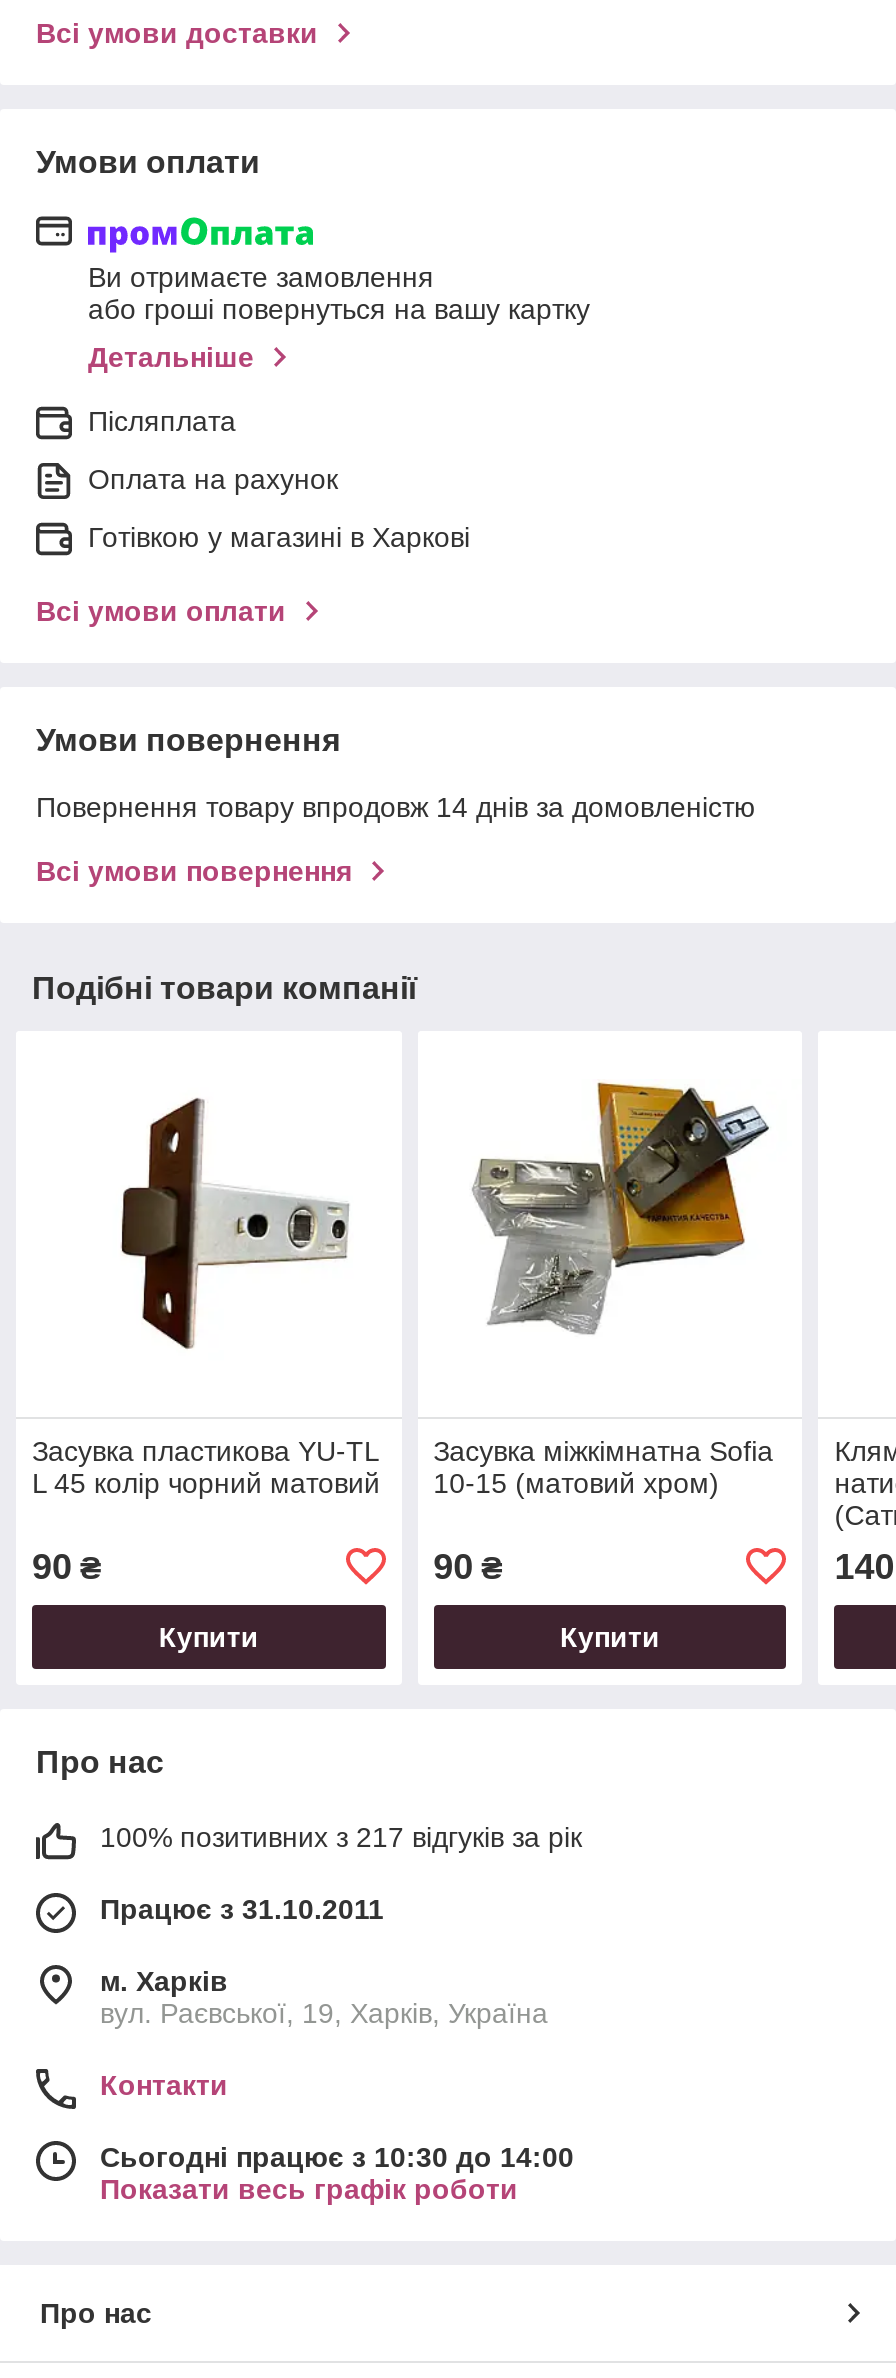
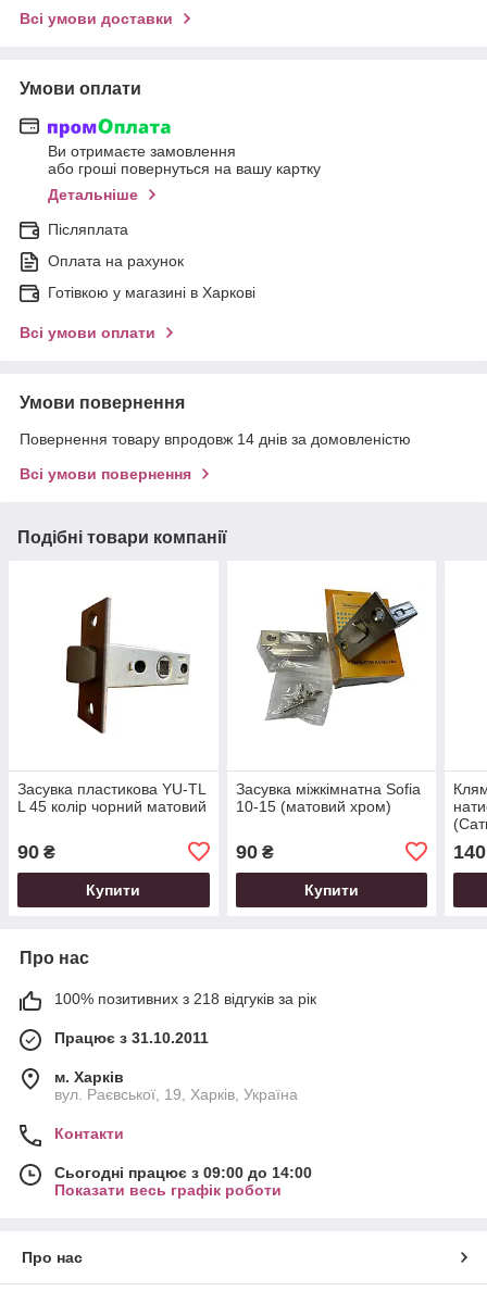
- 100% позитивних з 217 відгуків за рік
+ 100% позитивних з 218 відгуків за рік

- Сьогодні працює з 10:30 до 14:00
+ Сьогодні працює з 09:00 до 14:00
